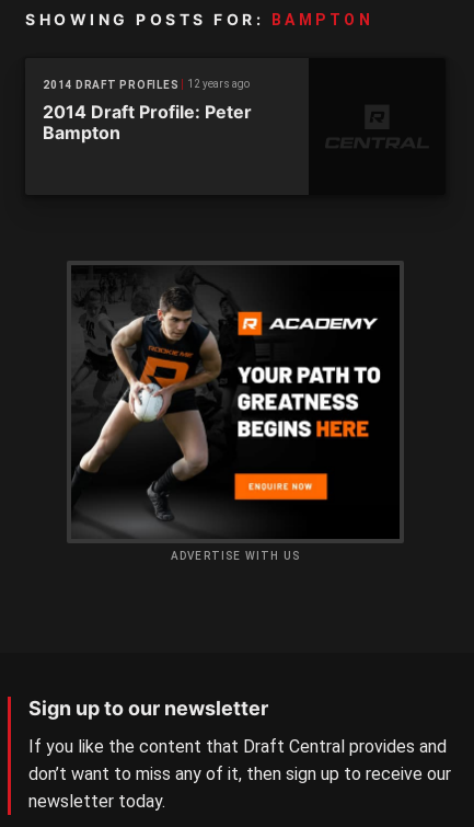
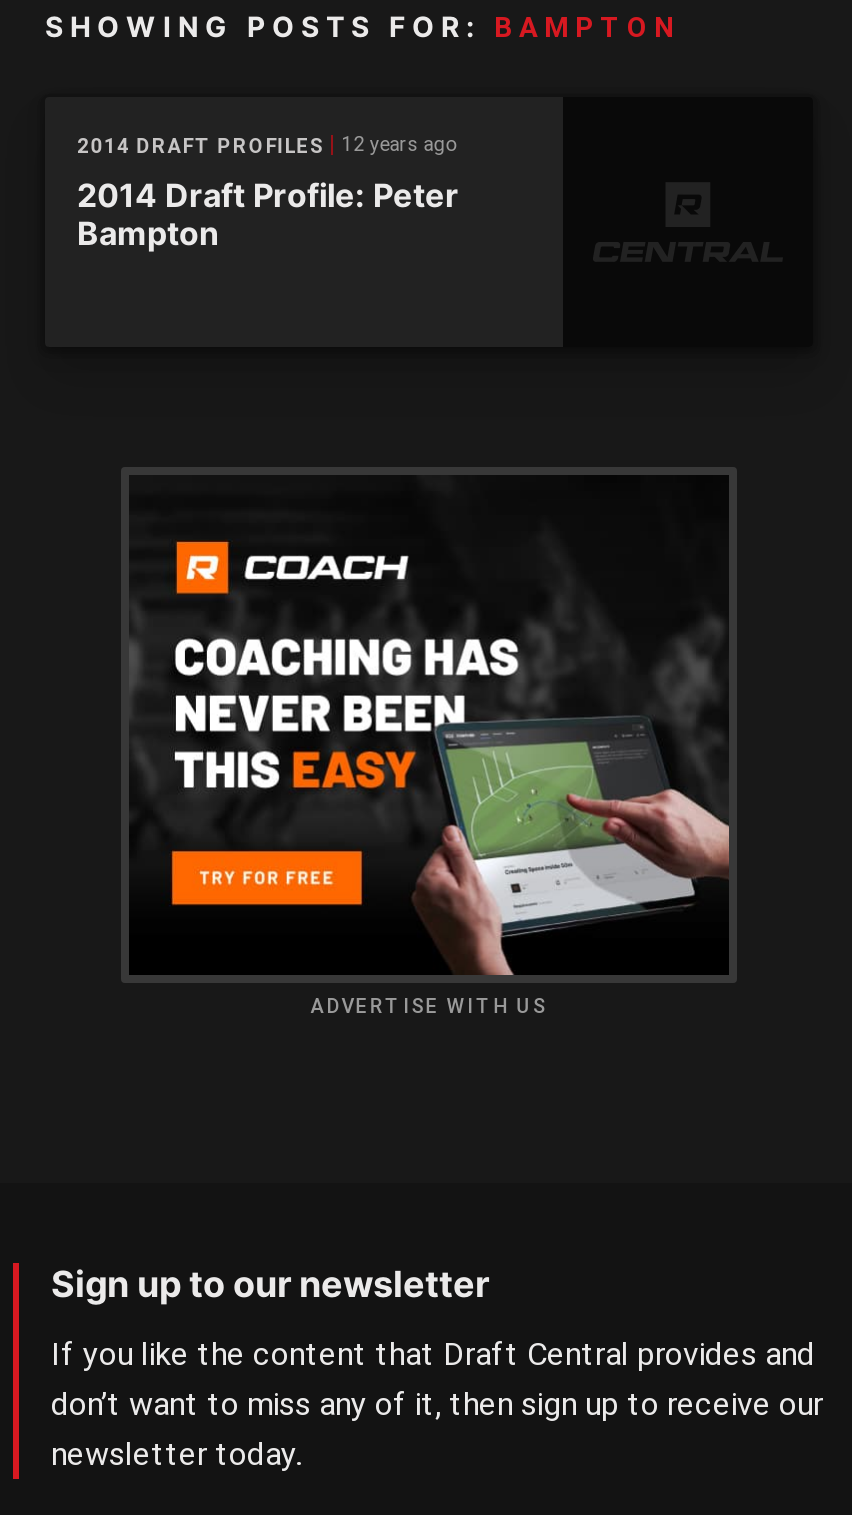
- [image]
+ [image]
